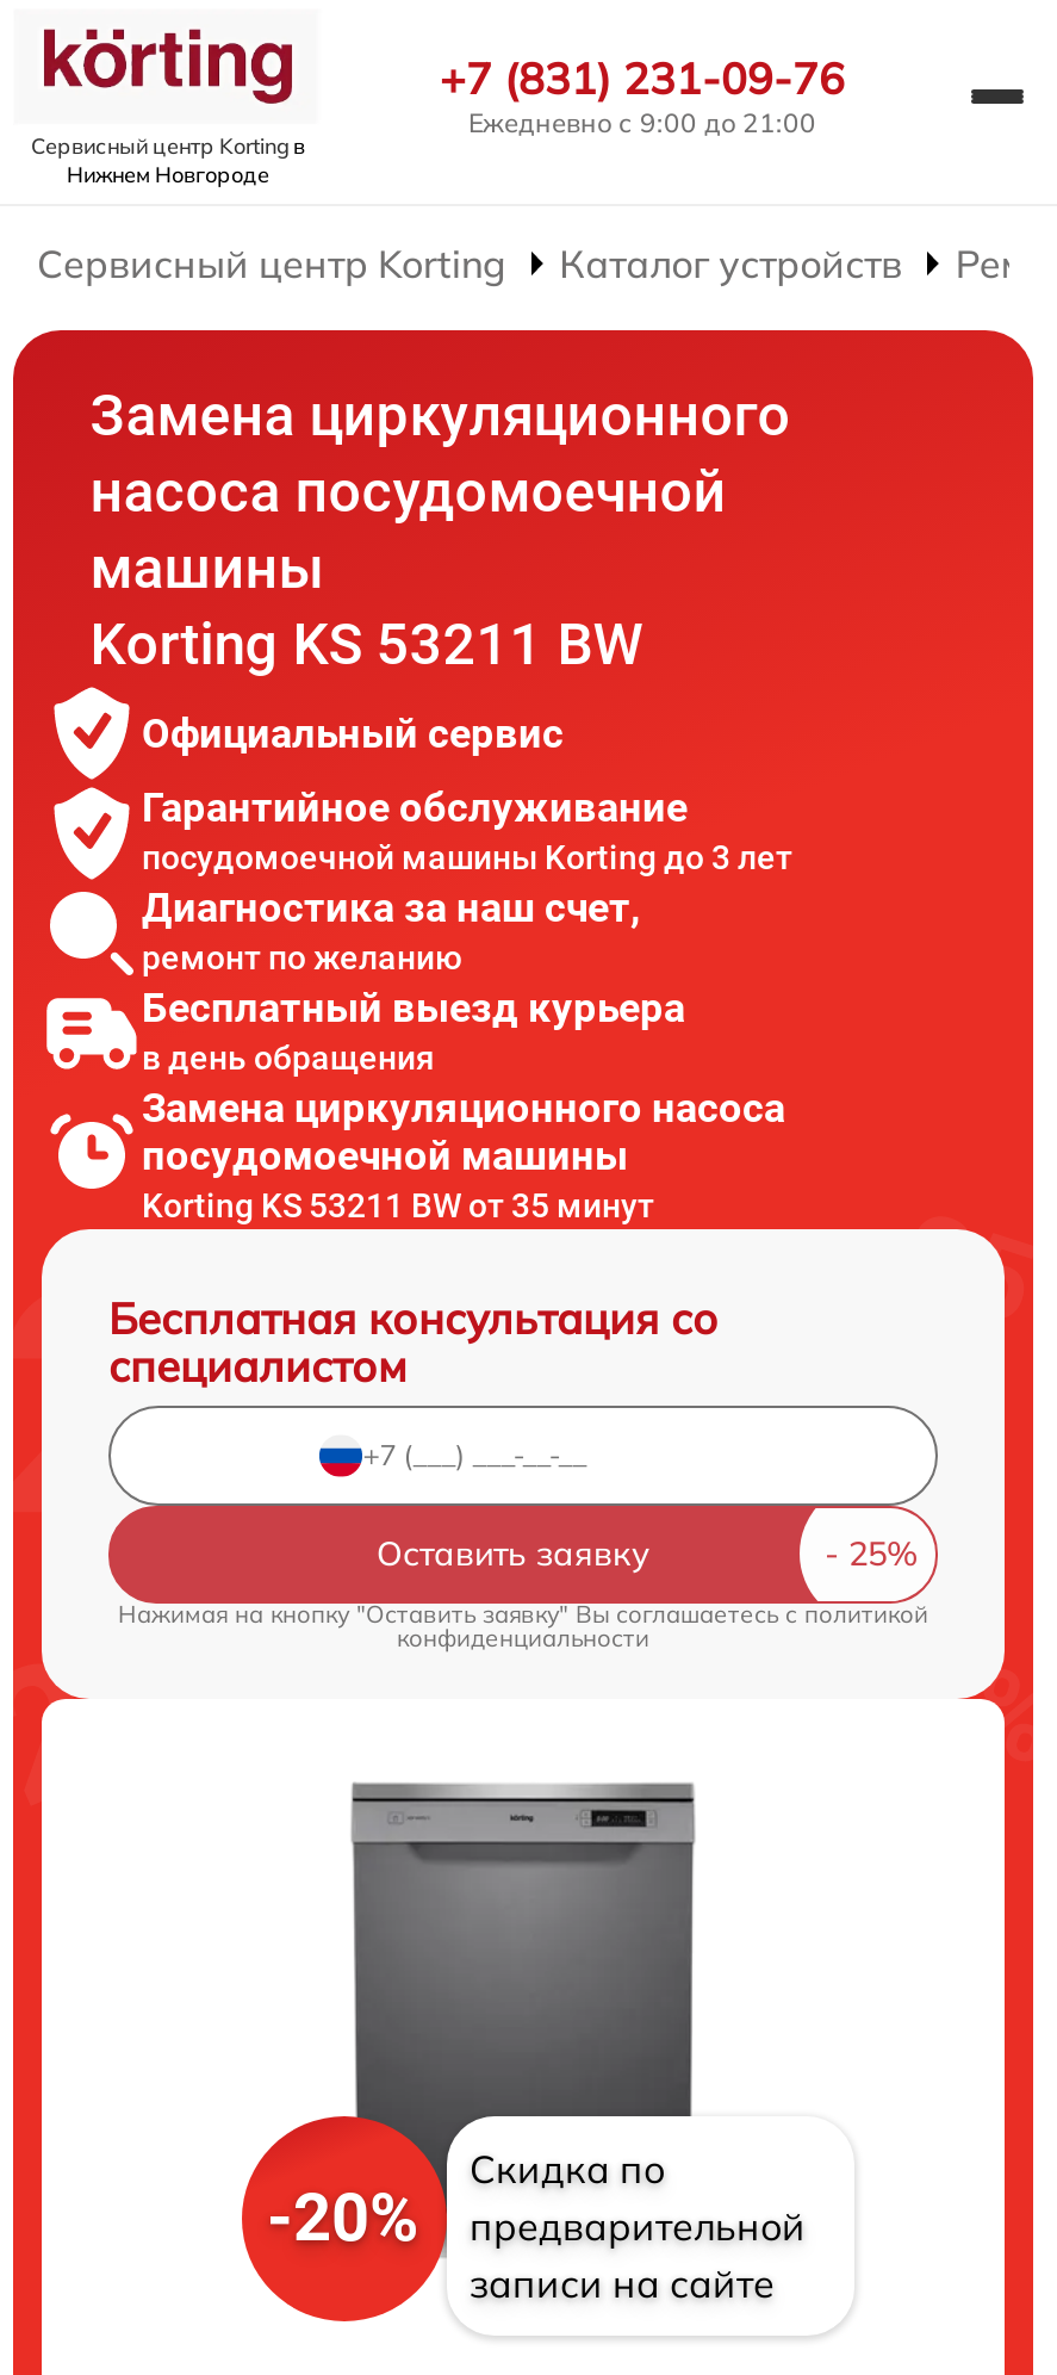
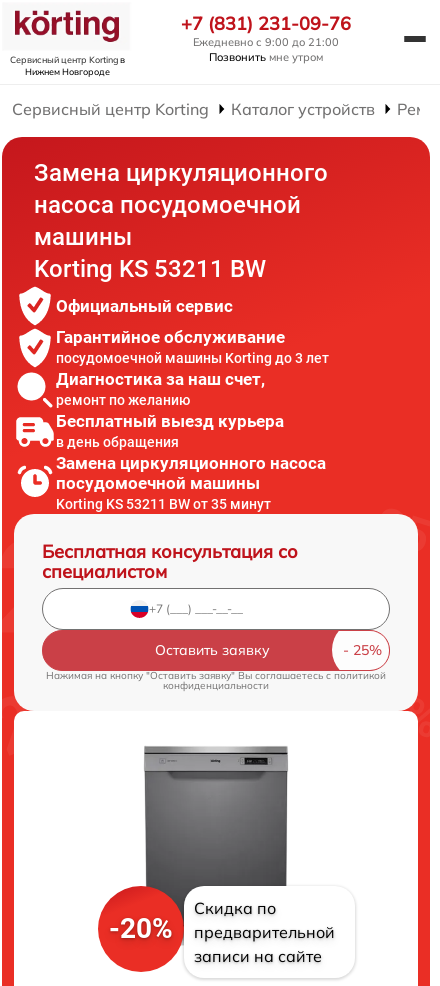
+ Позвонить мне утром
